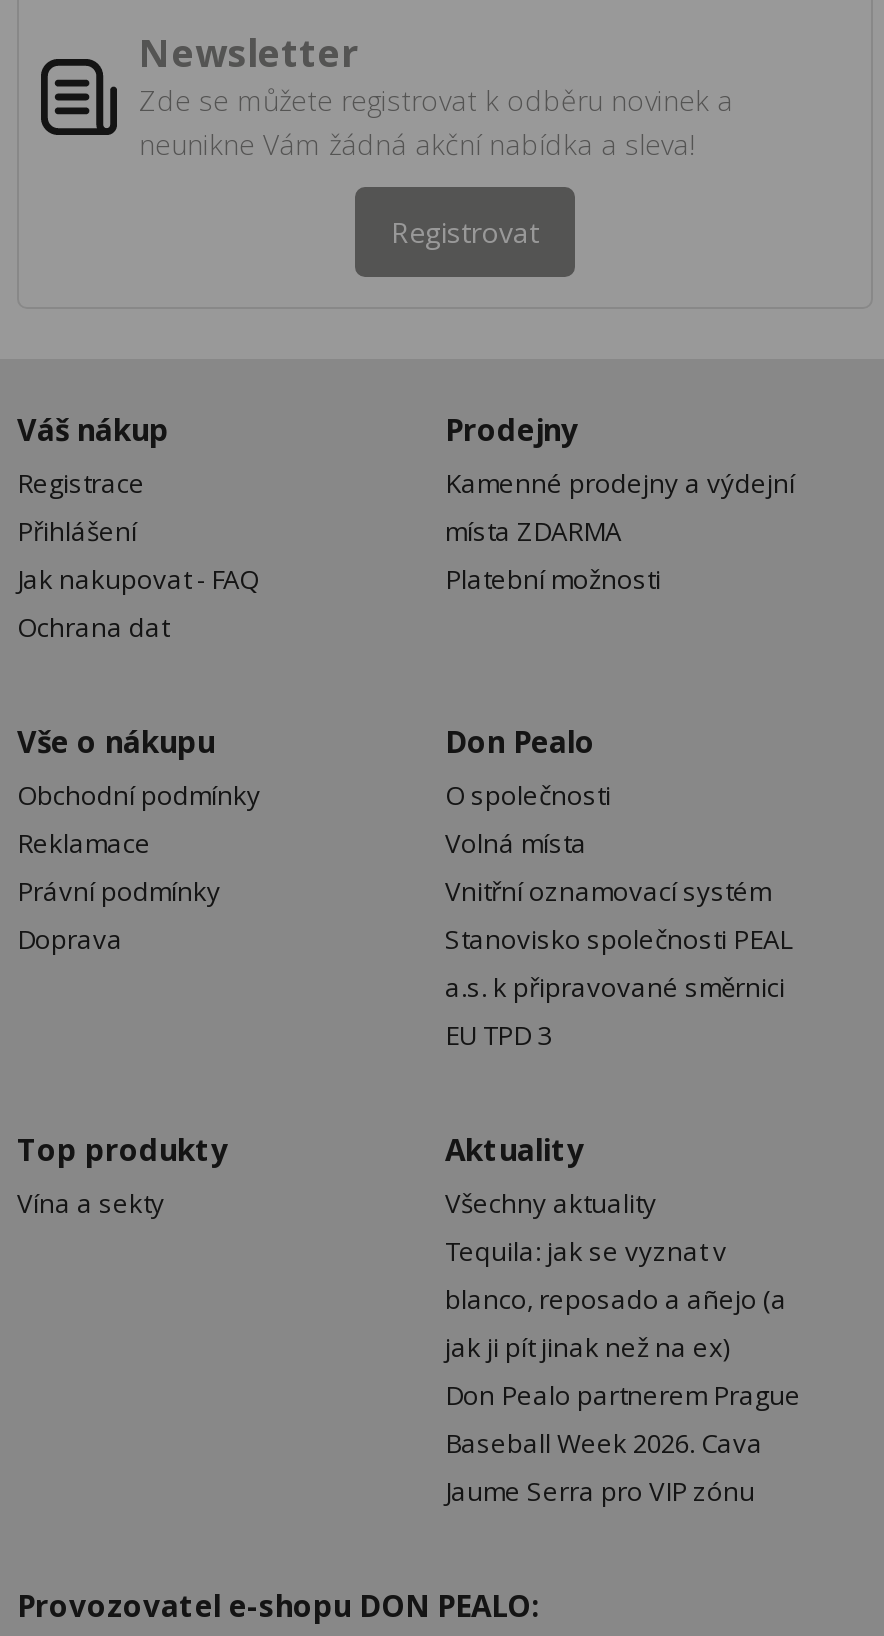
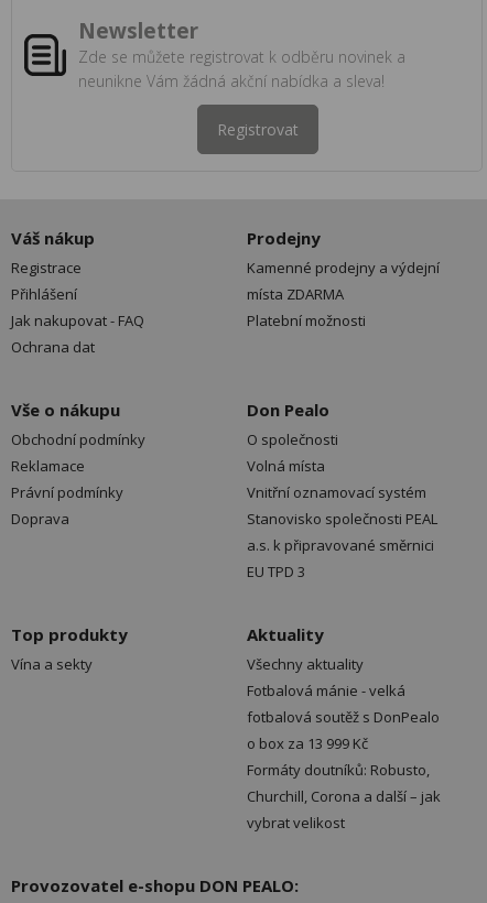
- Tequila: jak se vyznat v
- blanco, reposado a añejo (a
- jak ji pít jinak než na ex)
- Don Pealo partnerem Prague
- Baseball Week 2026. Cava
- Jaume Serra pro VIP zónu
+ Fotbalová mánie - velká
+ fotbalová soutěž s DonPealo
+ o box za 13 999 Kč
+ Formáty doutníků: Robusto,
+ Churchill, Corona a další – jak
+ vybrat velikost
